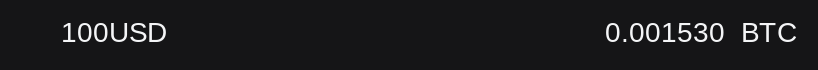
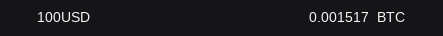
- 0.001530 BTC
+ 0.001517 BTC
